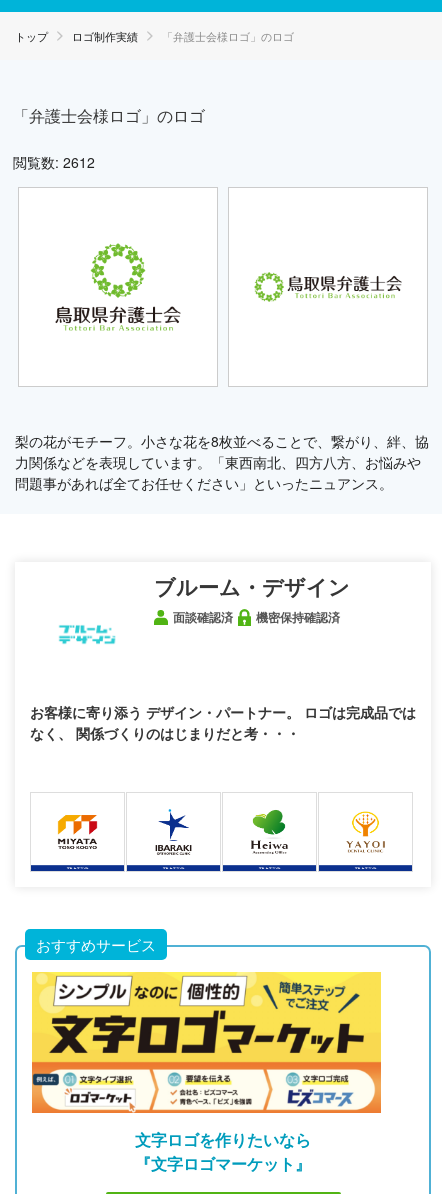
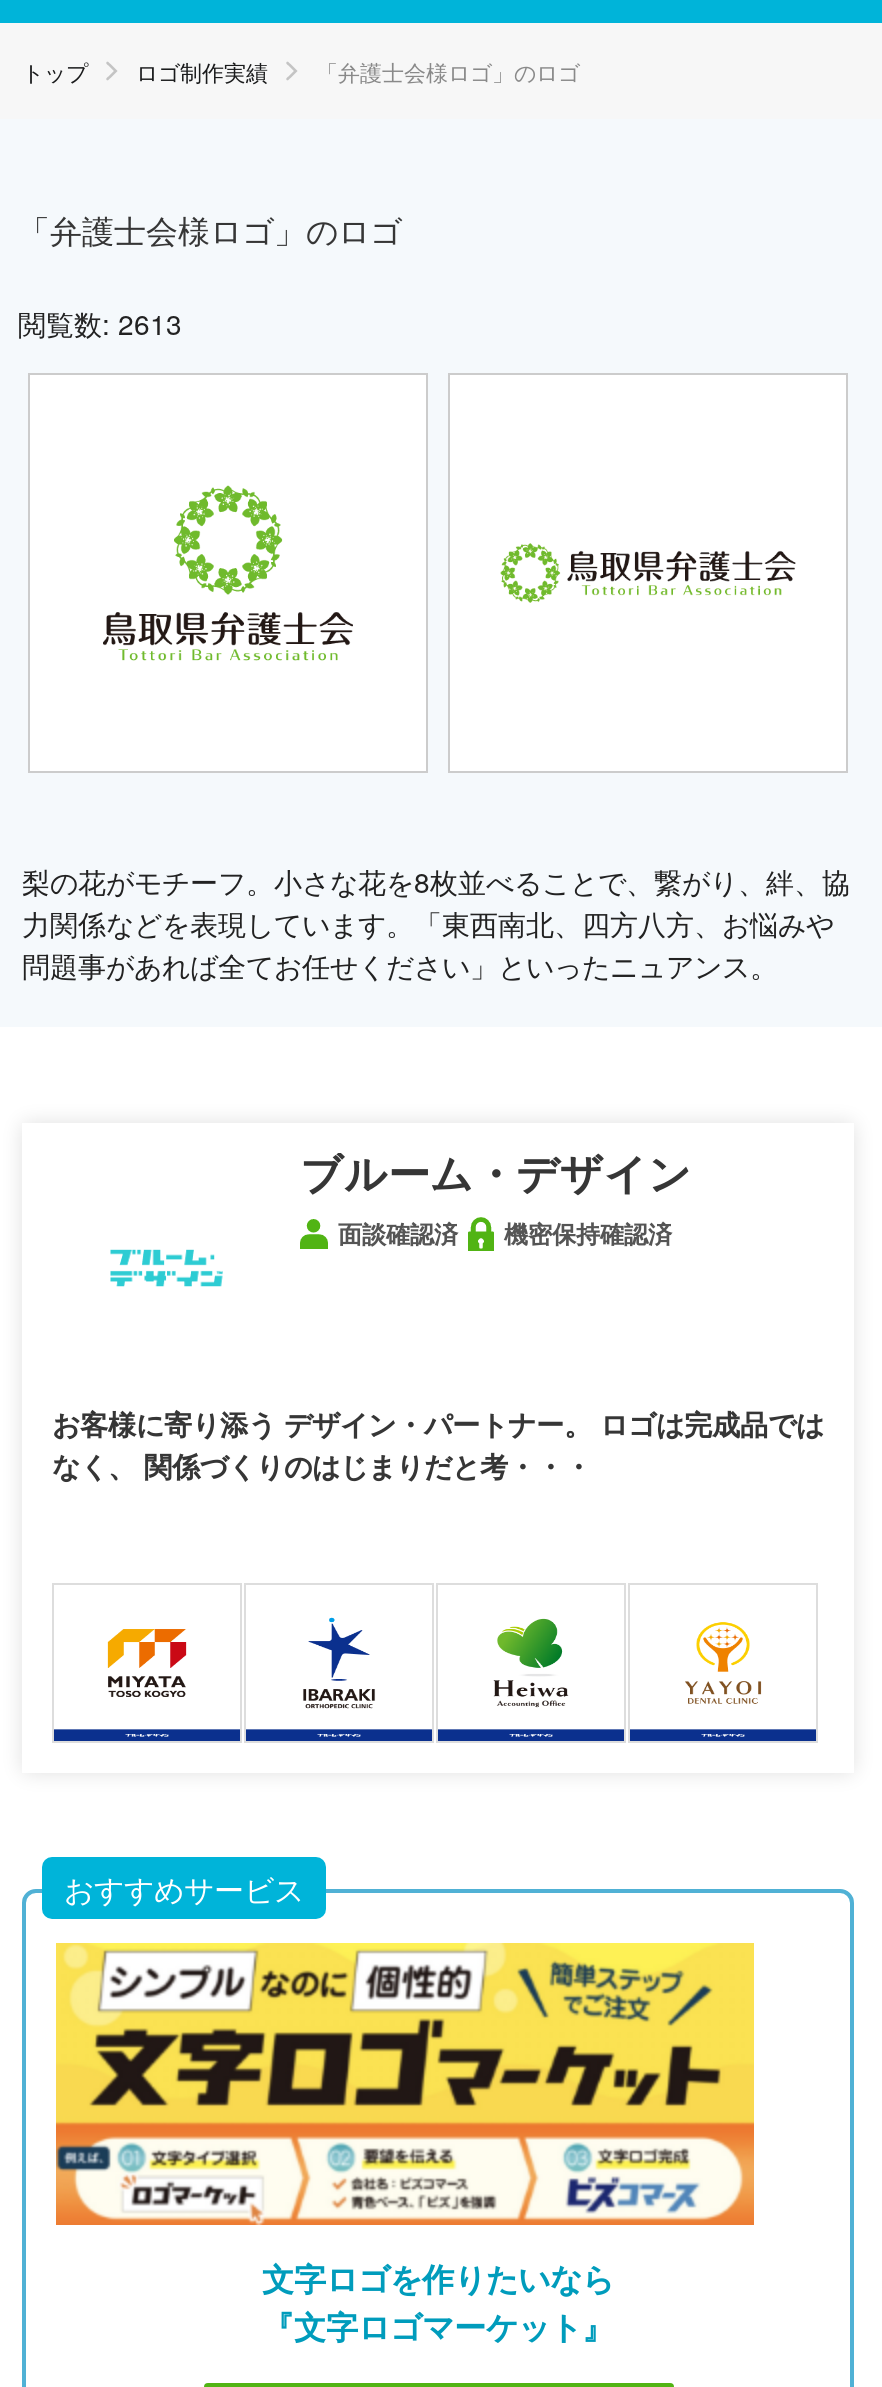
- 閲覧数: 2612
+ 閲覧数: 2613
